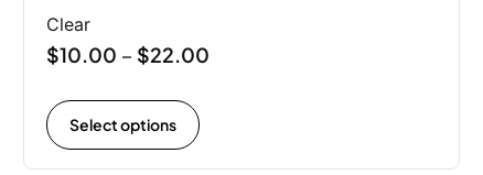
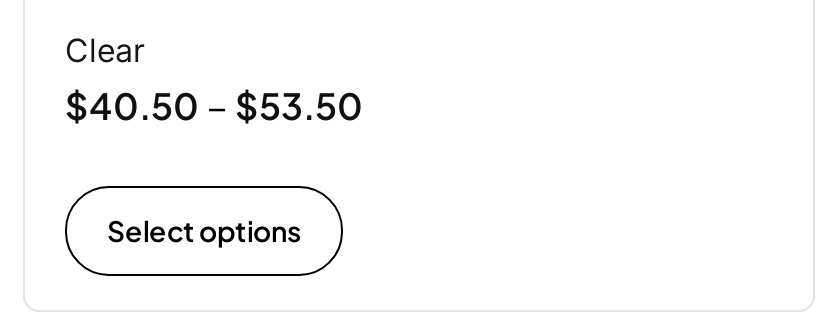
- $10.00 – $22.00
+ $40.50 – $53.50
